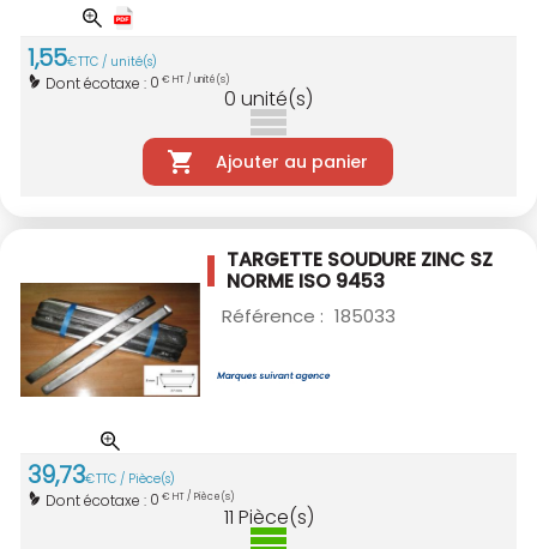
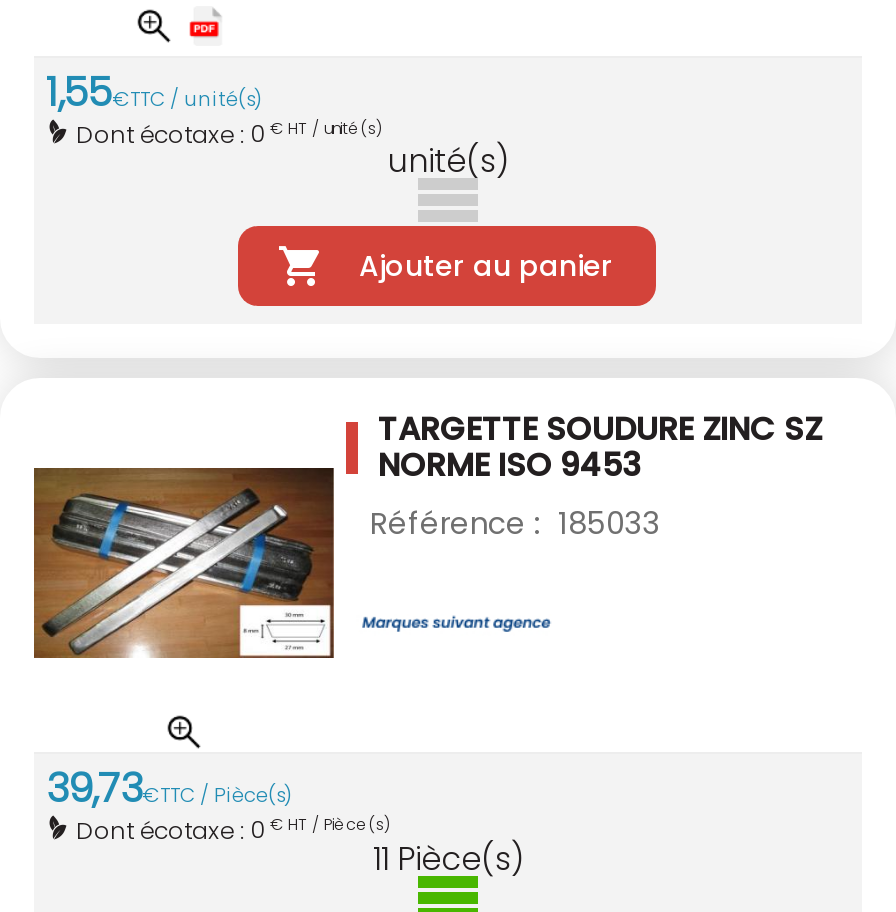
- 0 unité(s)
+ unité(s)
